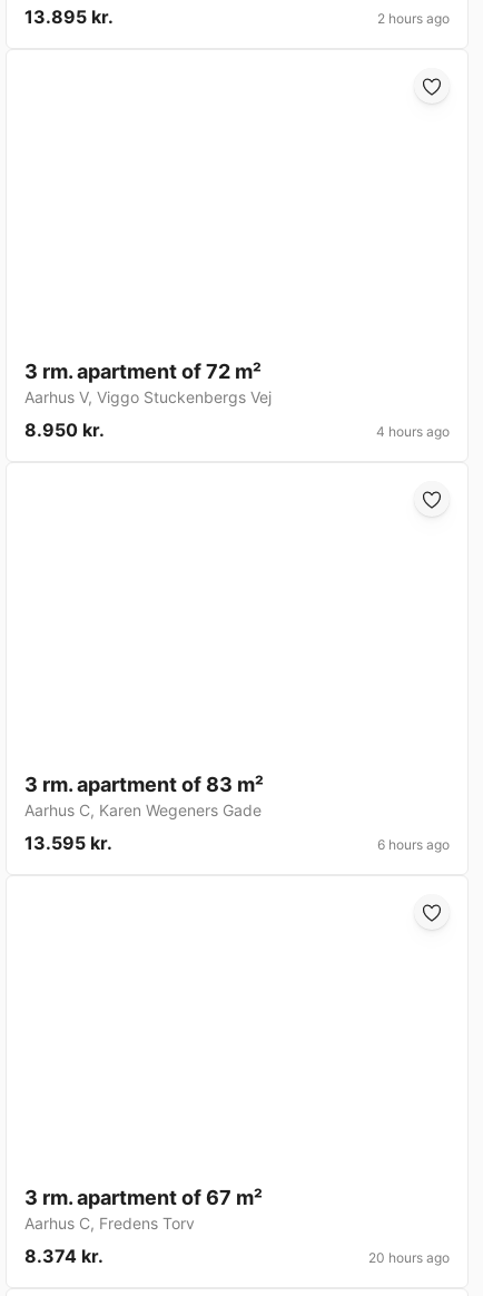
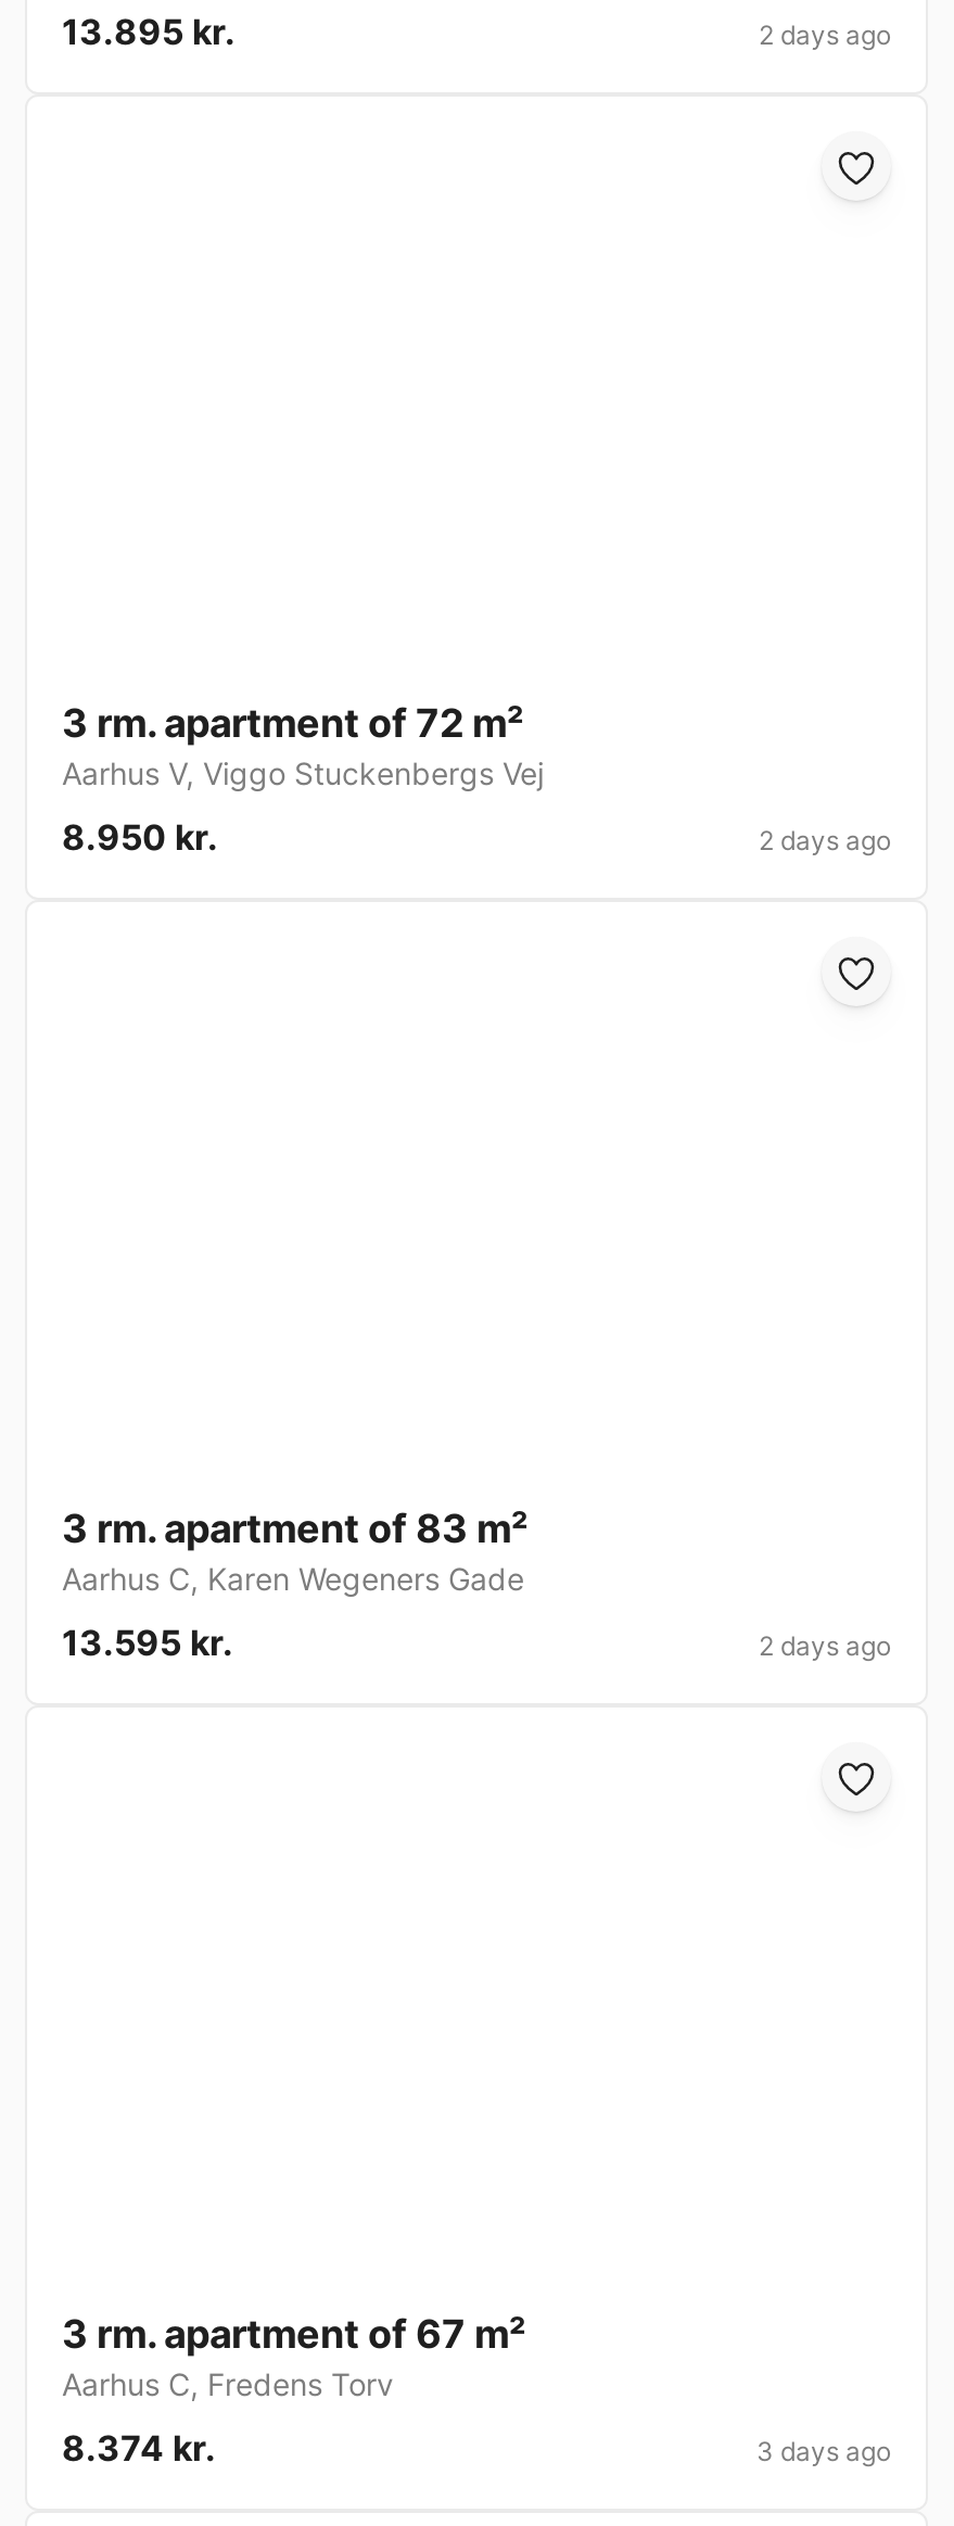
- 2 hours ago
+ 2 days ago

- 4 hours ago
+ 2 days ago

- 6 hours ago
+ 2 days ago

- 20 hours ago
+ 3 days ago
